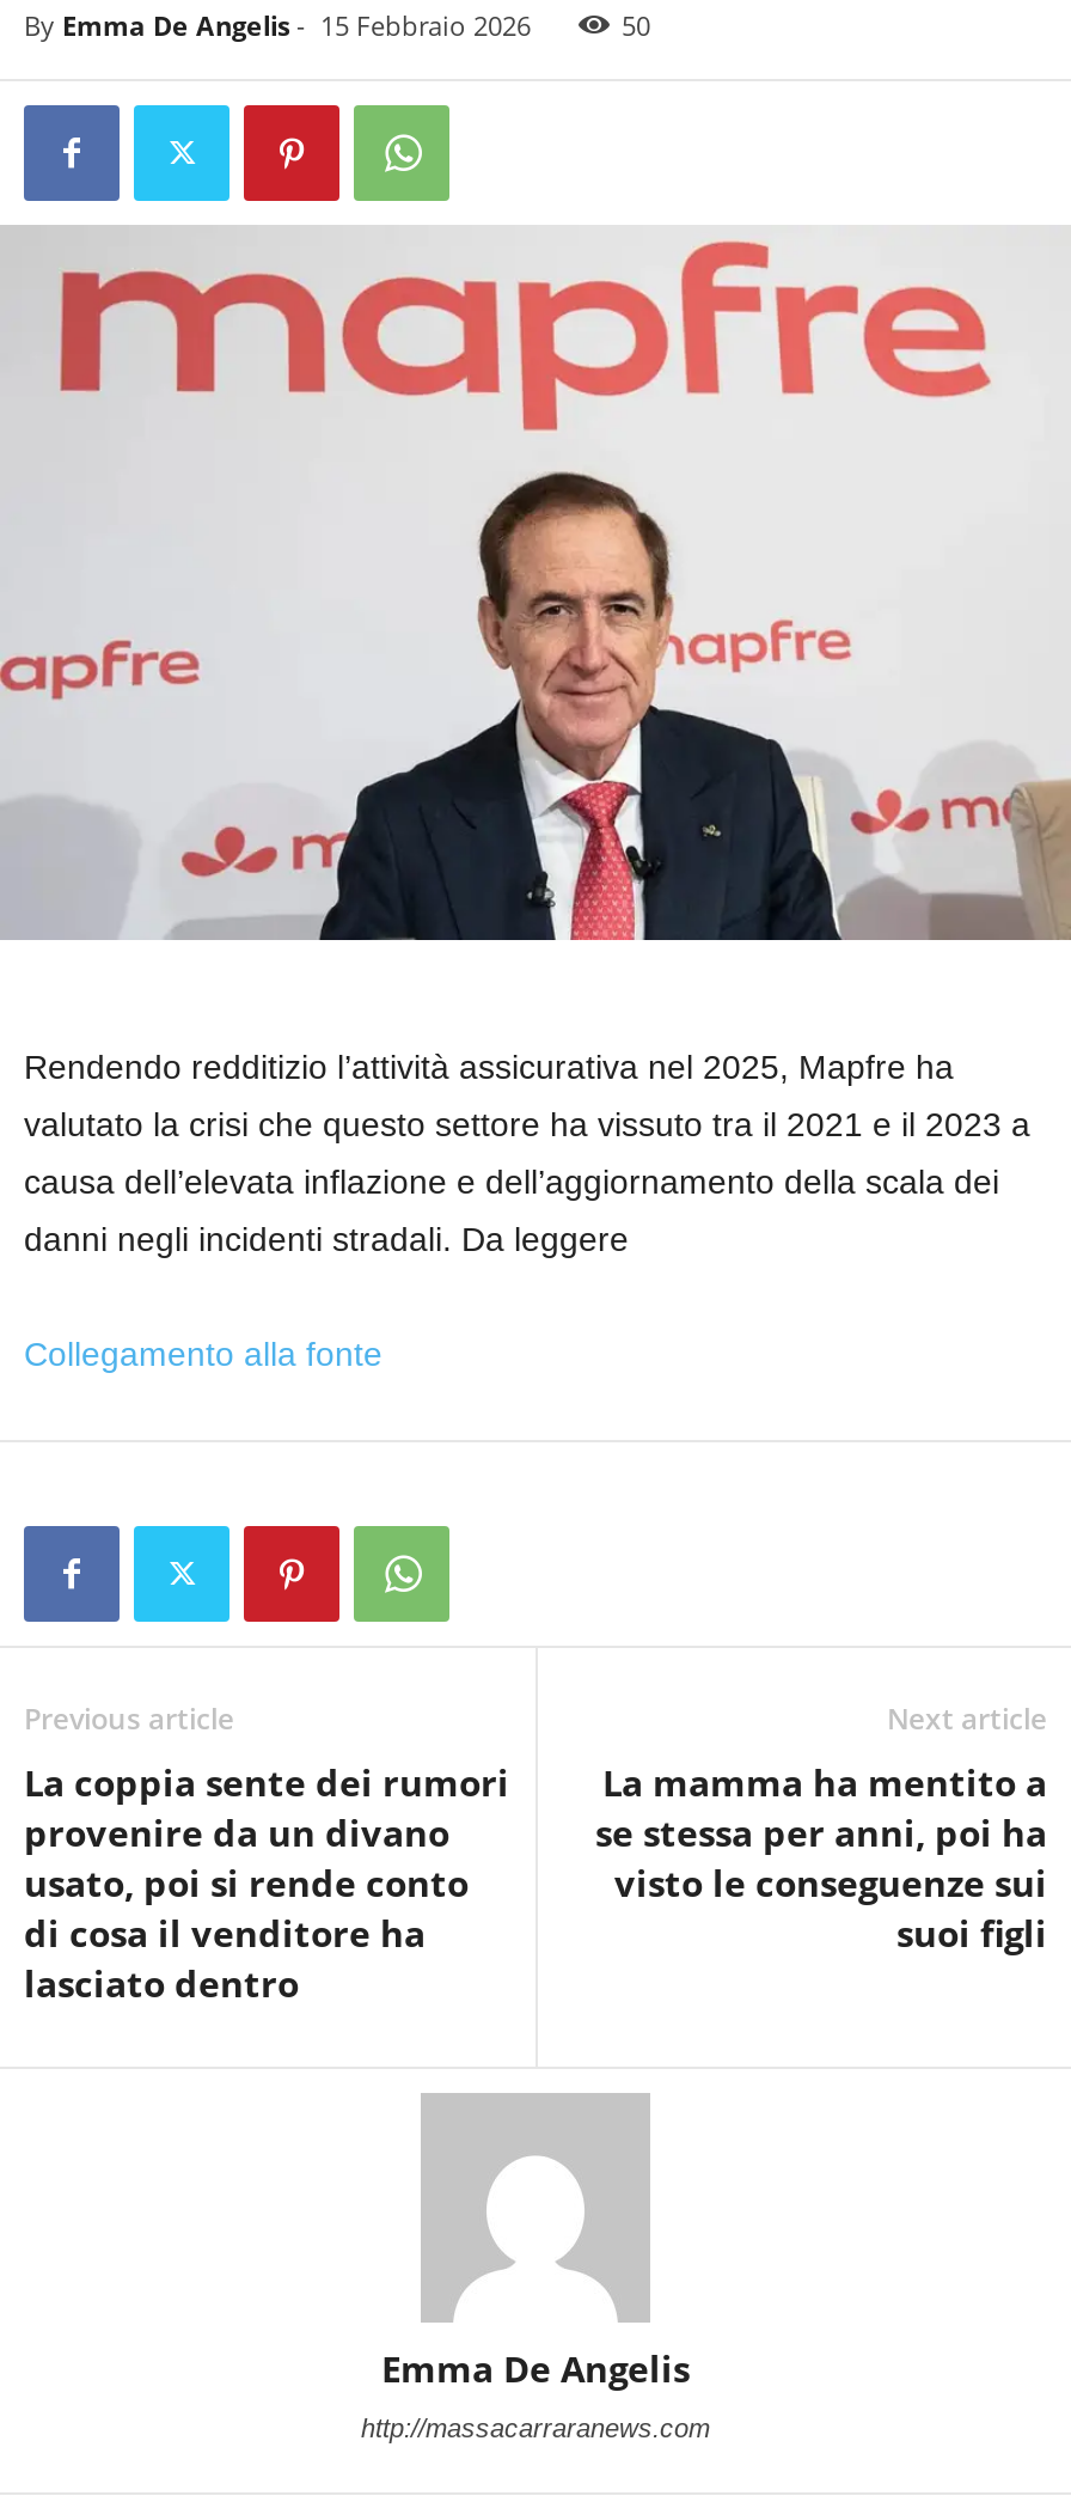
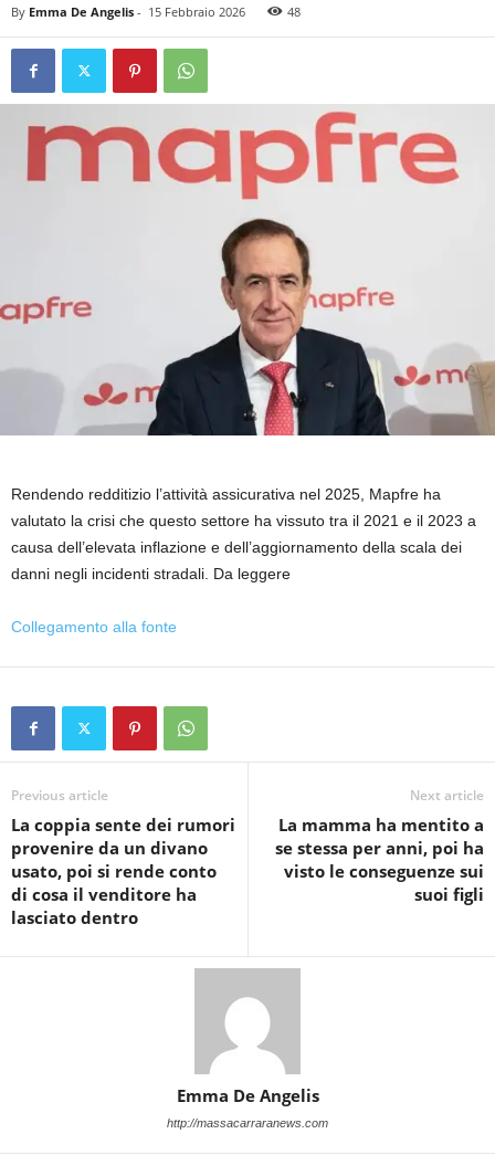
- 50
+ 48
